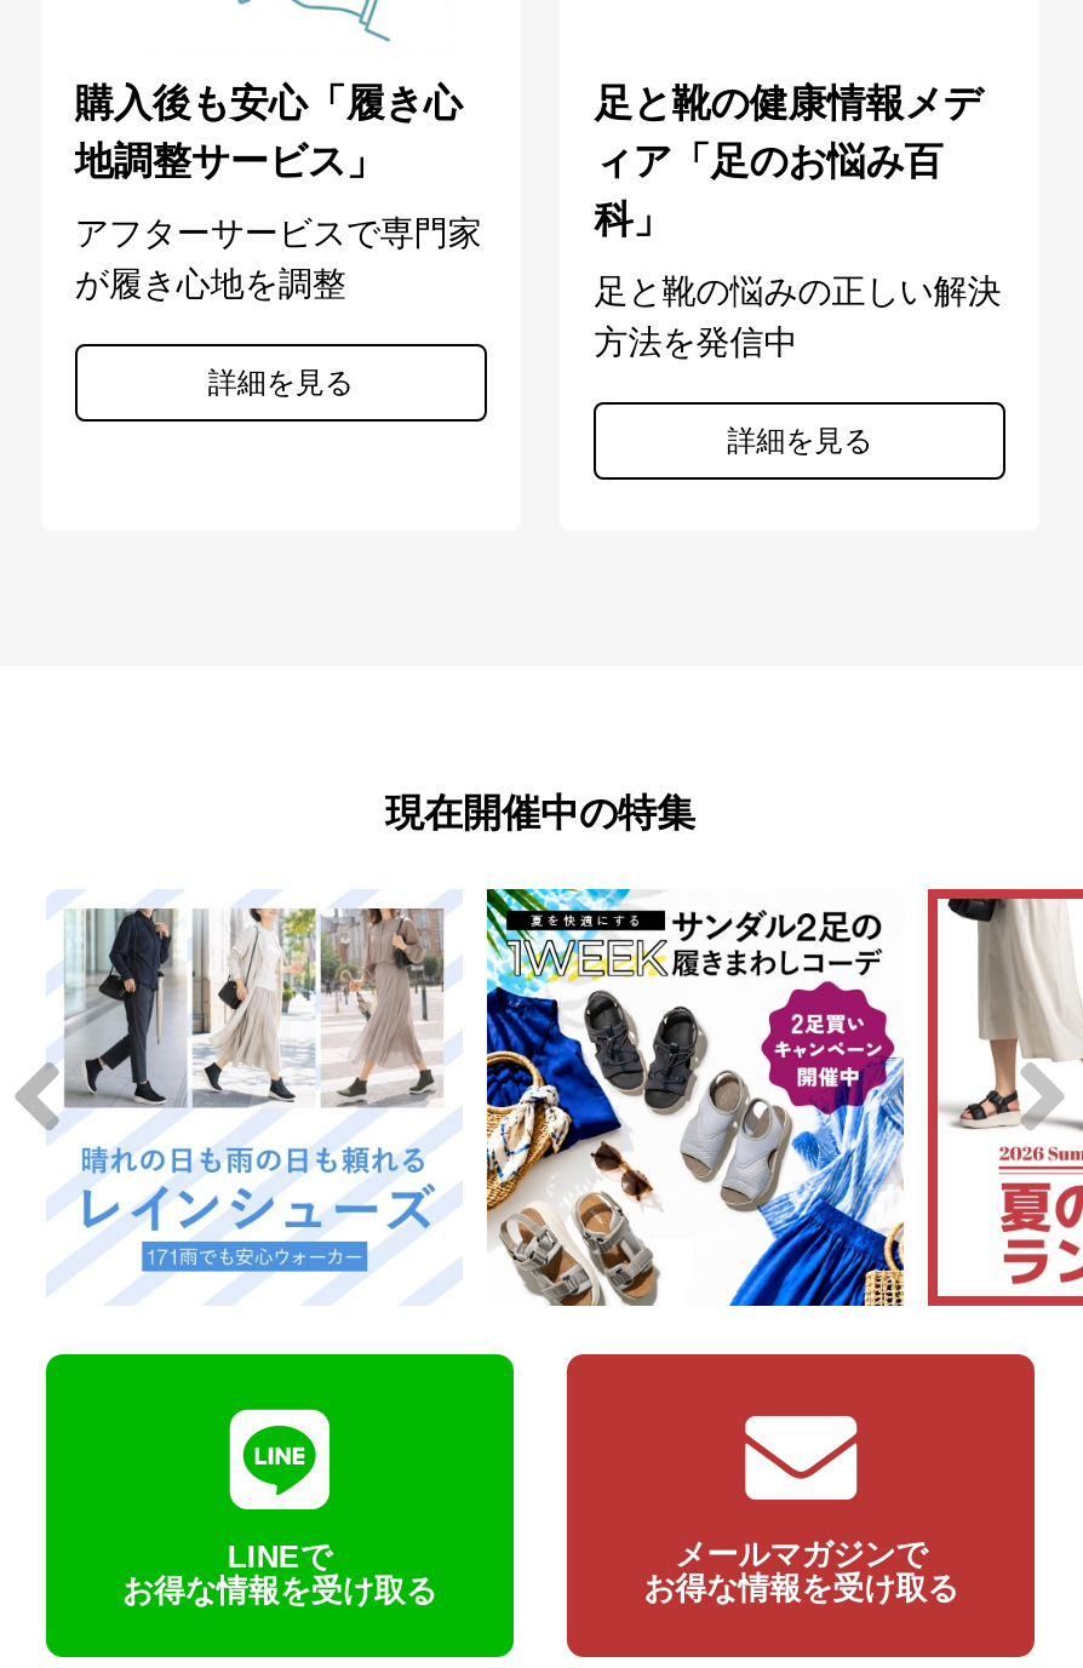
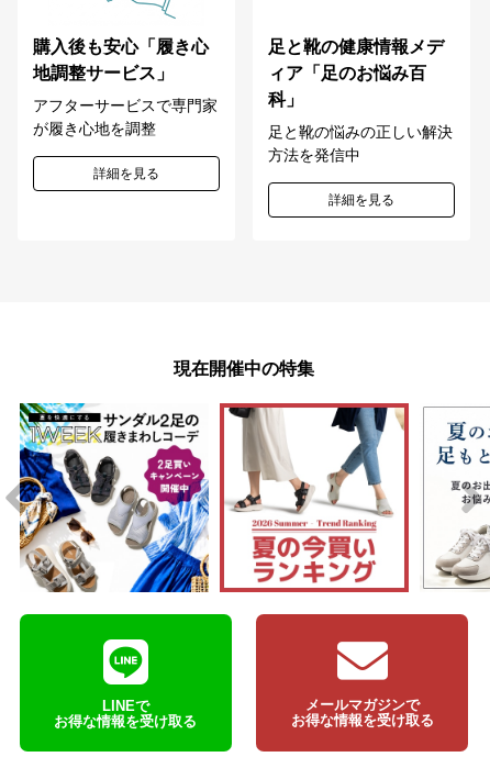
- [image]
+ [image]

- [image]
+ [image]

- [image]
+ [image]
